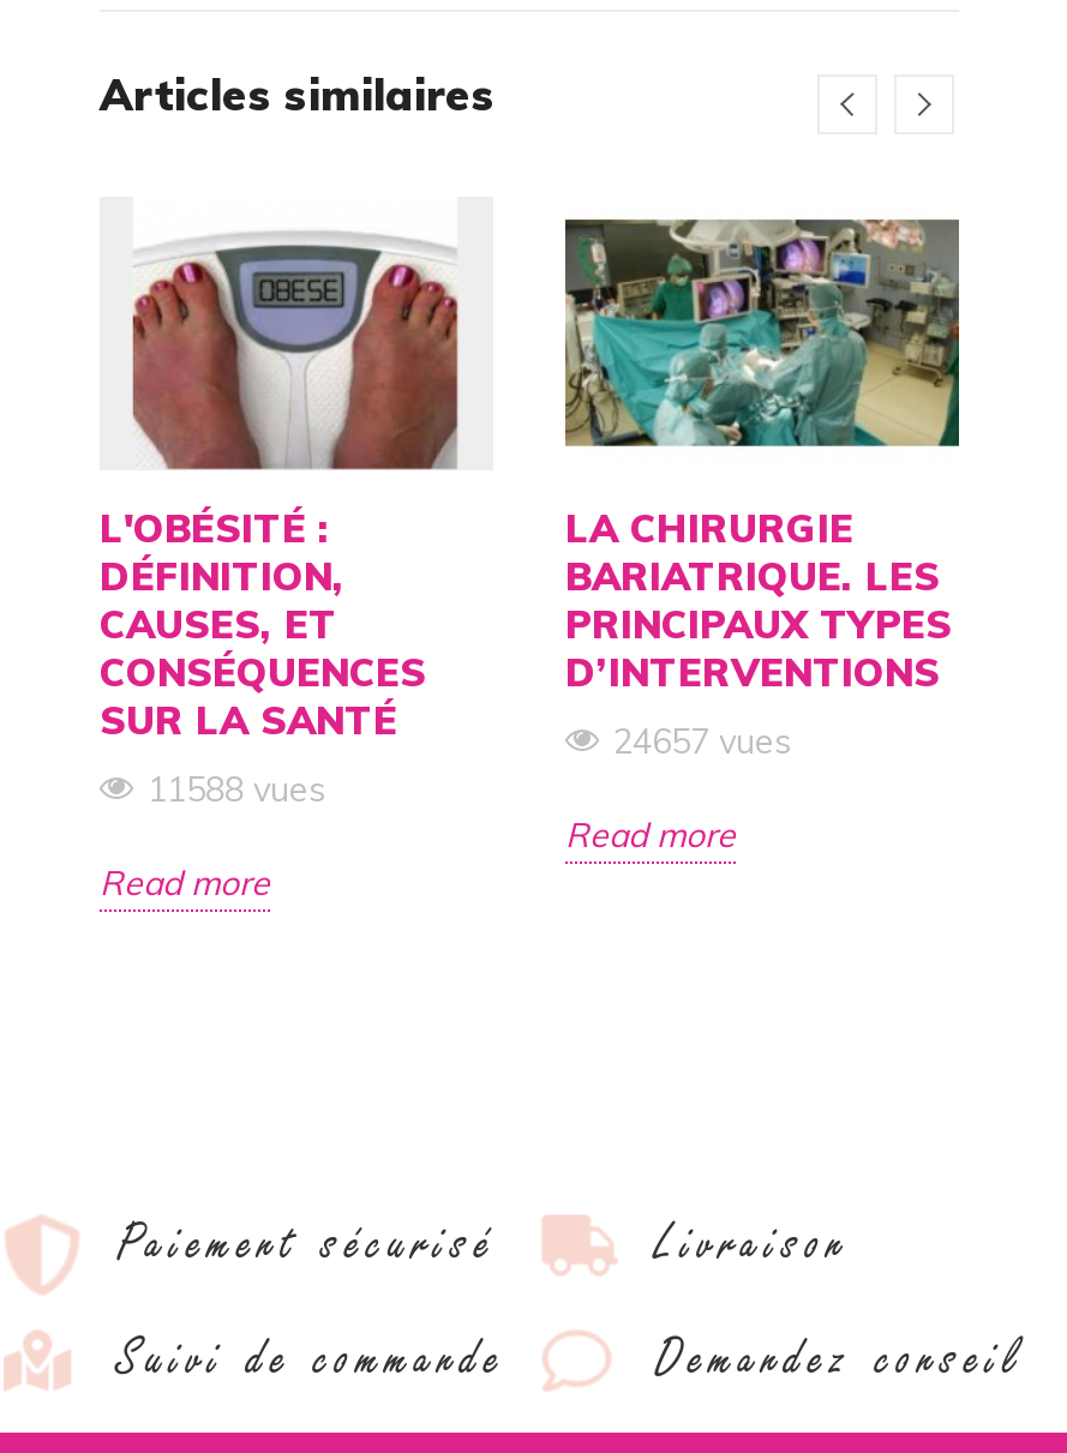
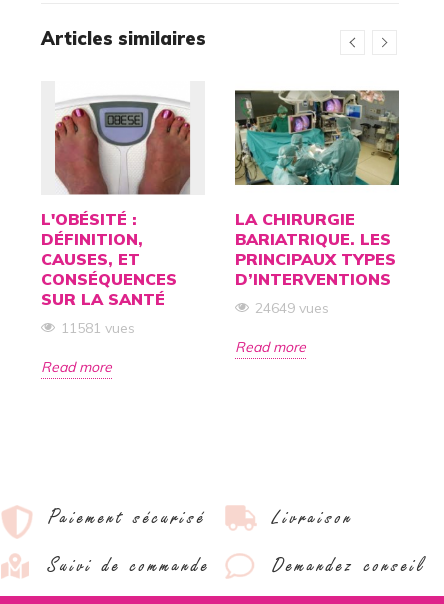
- 24657 vues
+ 24649 vues

- 11588 vues
+ 11581 vues
